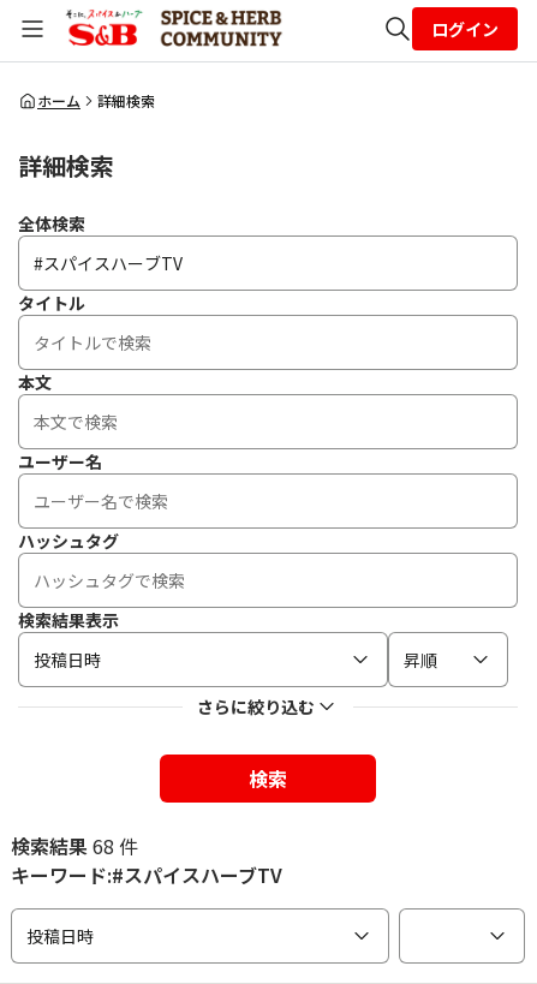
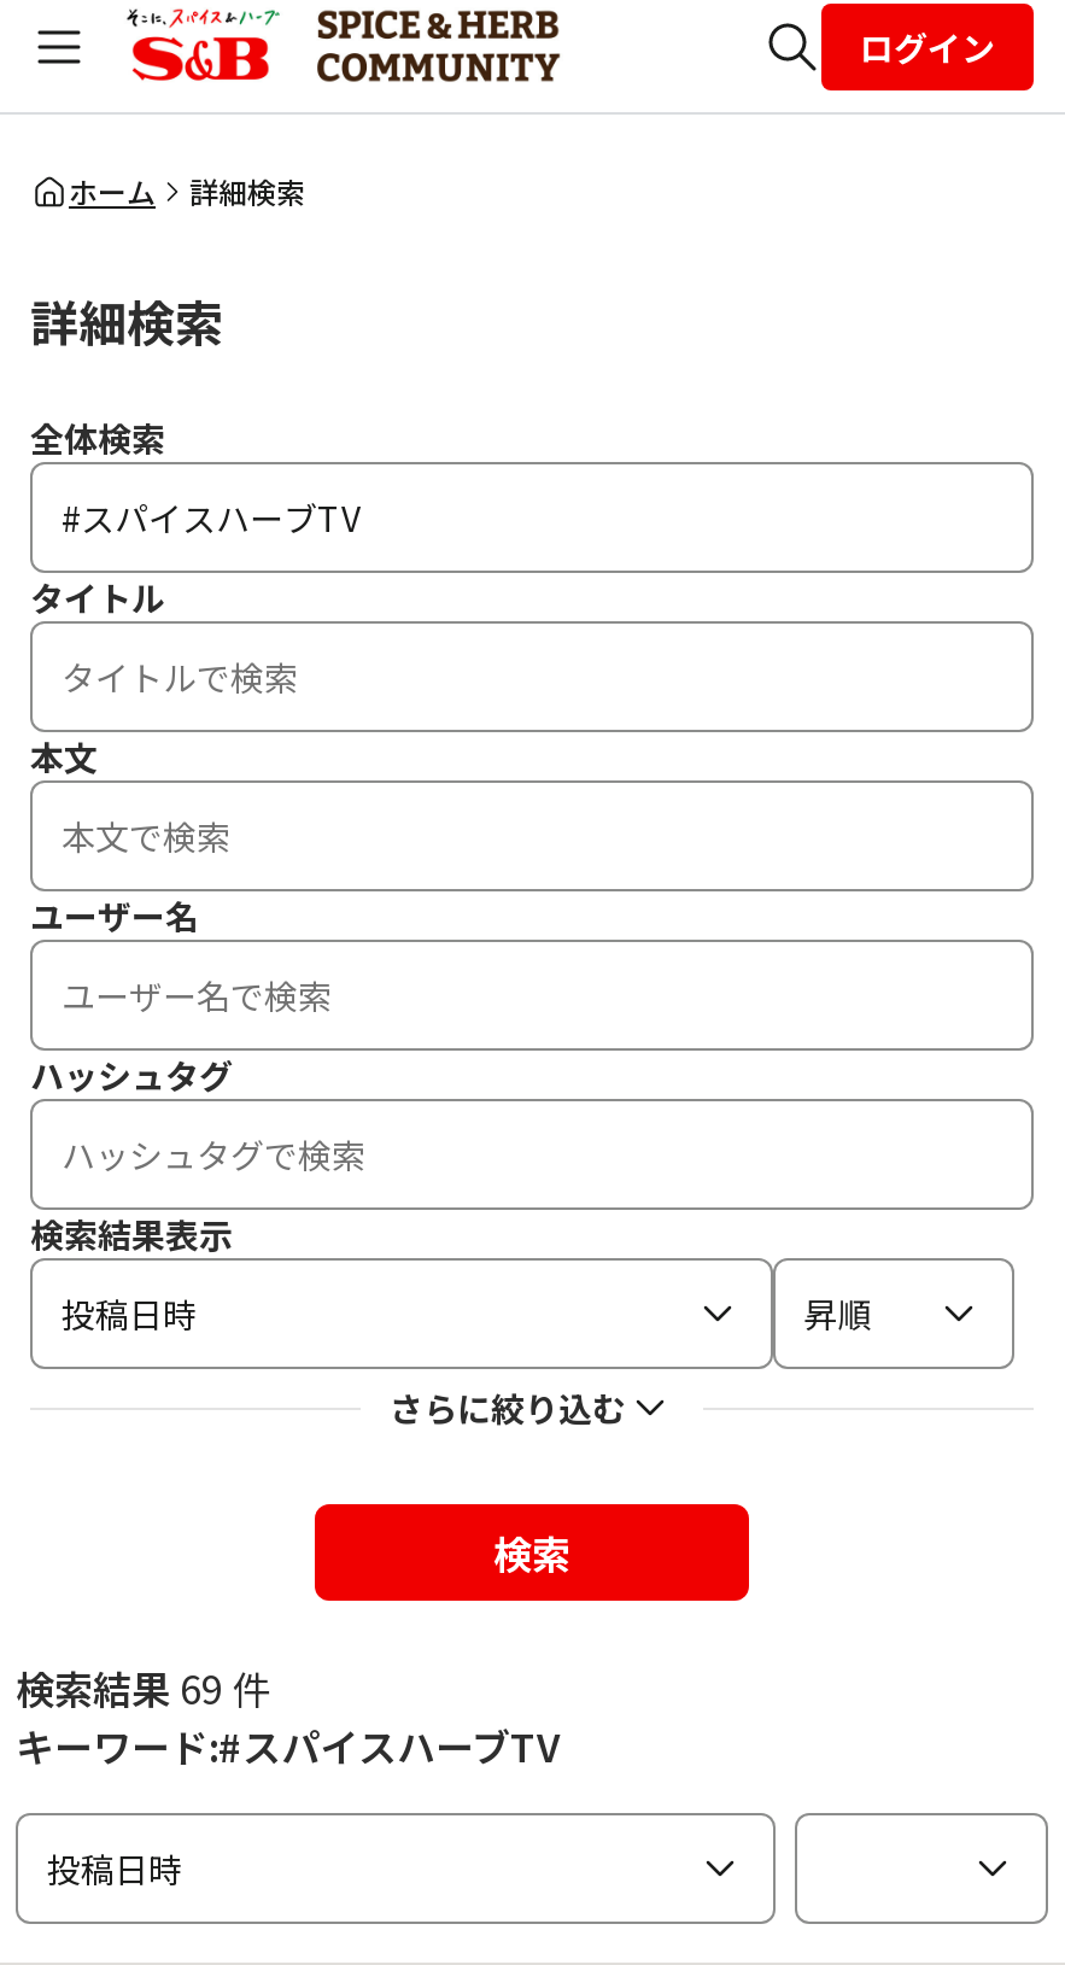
- 検索結果68 件
+ 検索結果69 件
